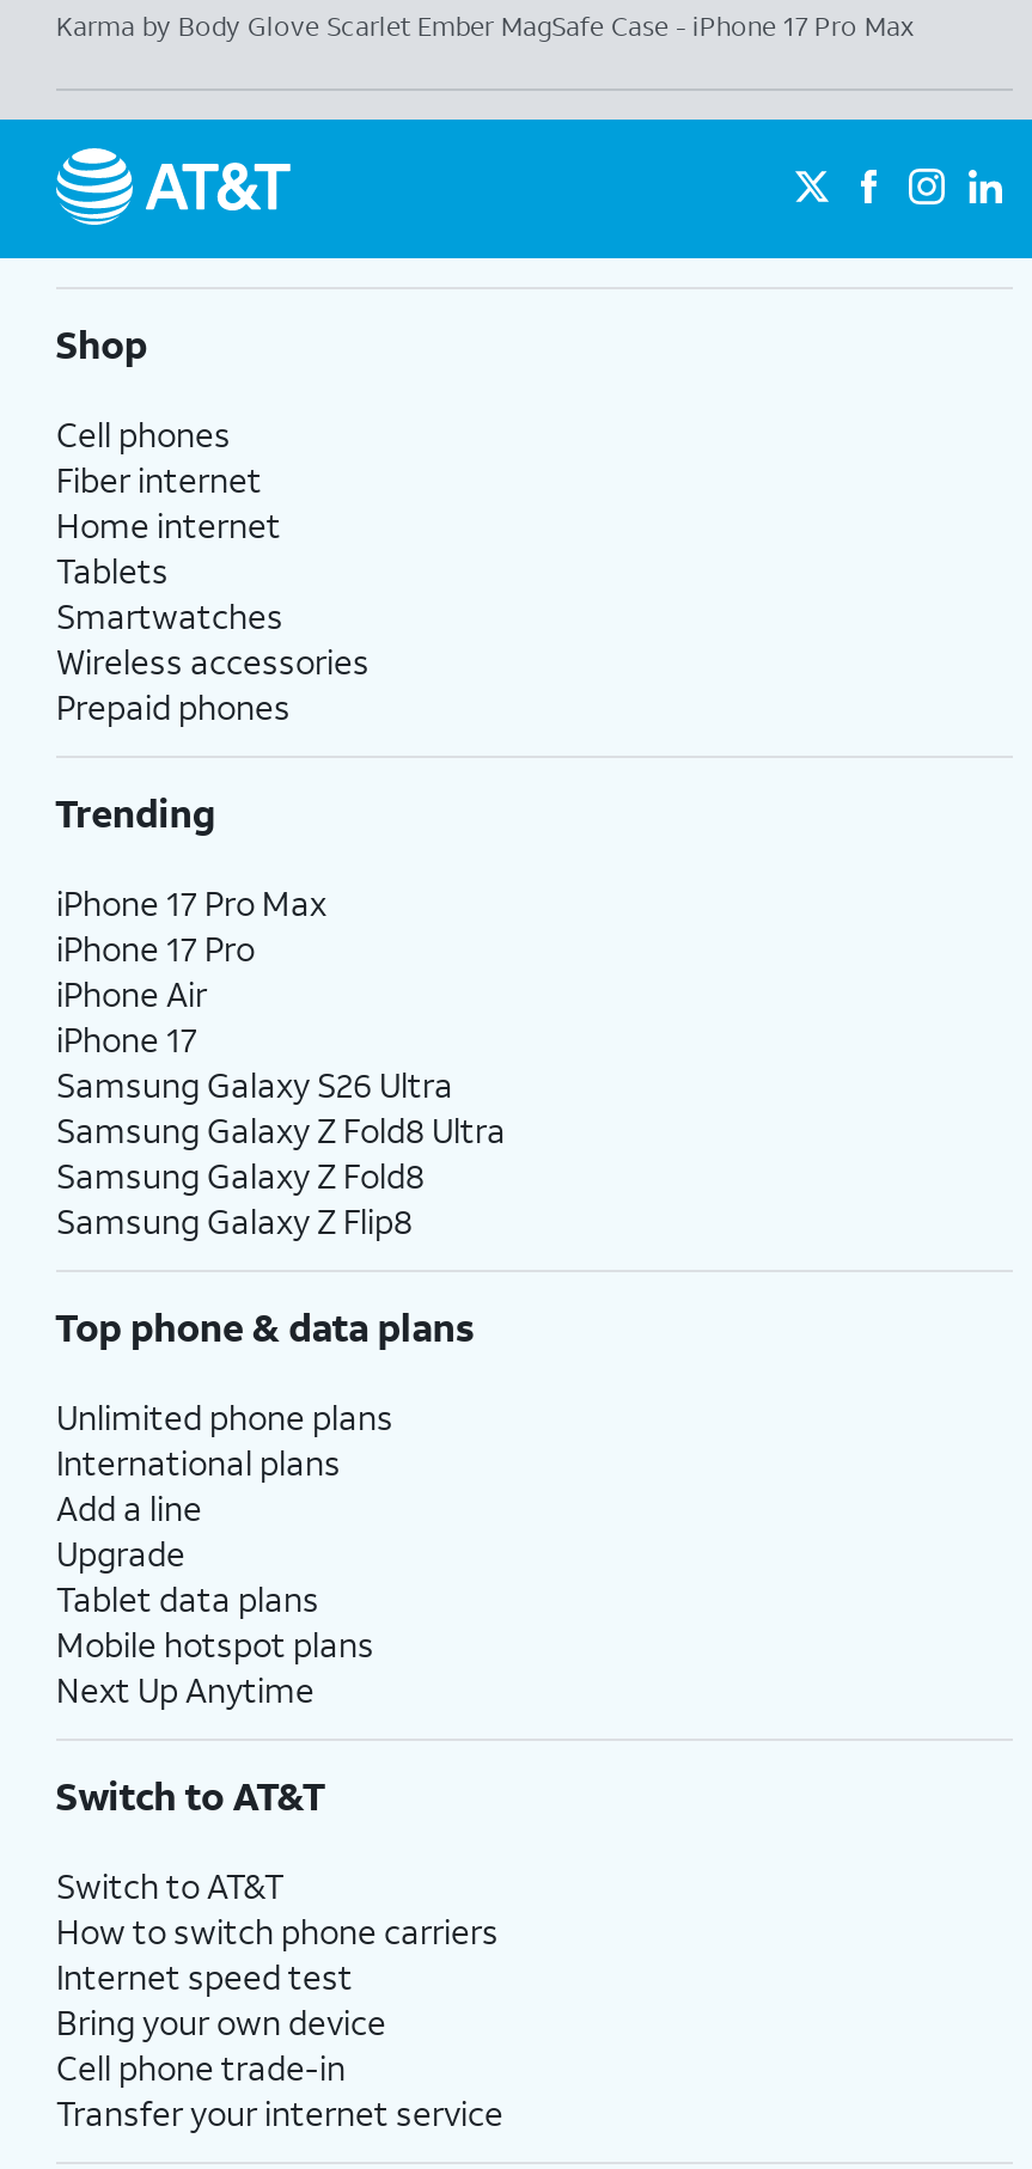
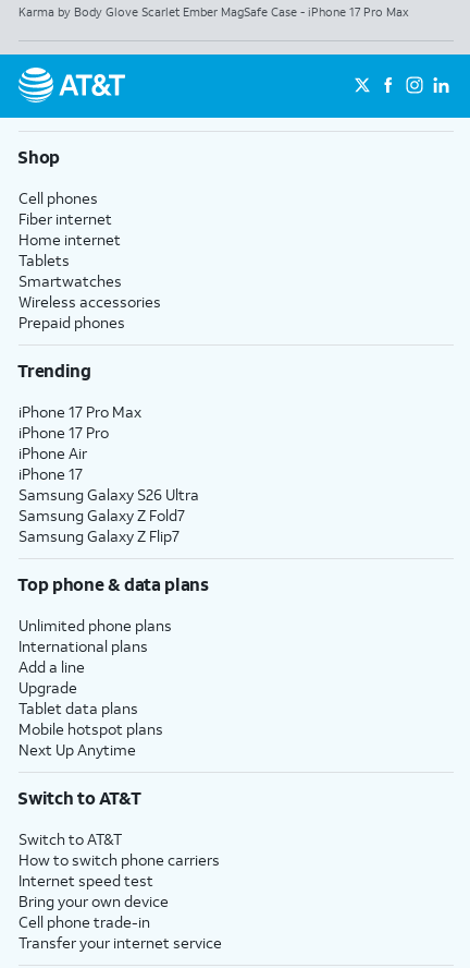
- Samsung Galaxy Z Fold8 Ultra
- Samsung Galaxy Z Fold8
- Samsung Galaxy Z Flip8
+ Samsung Galaxy Z Fold7
+ Samsung Galaxy Z Flip7
